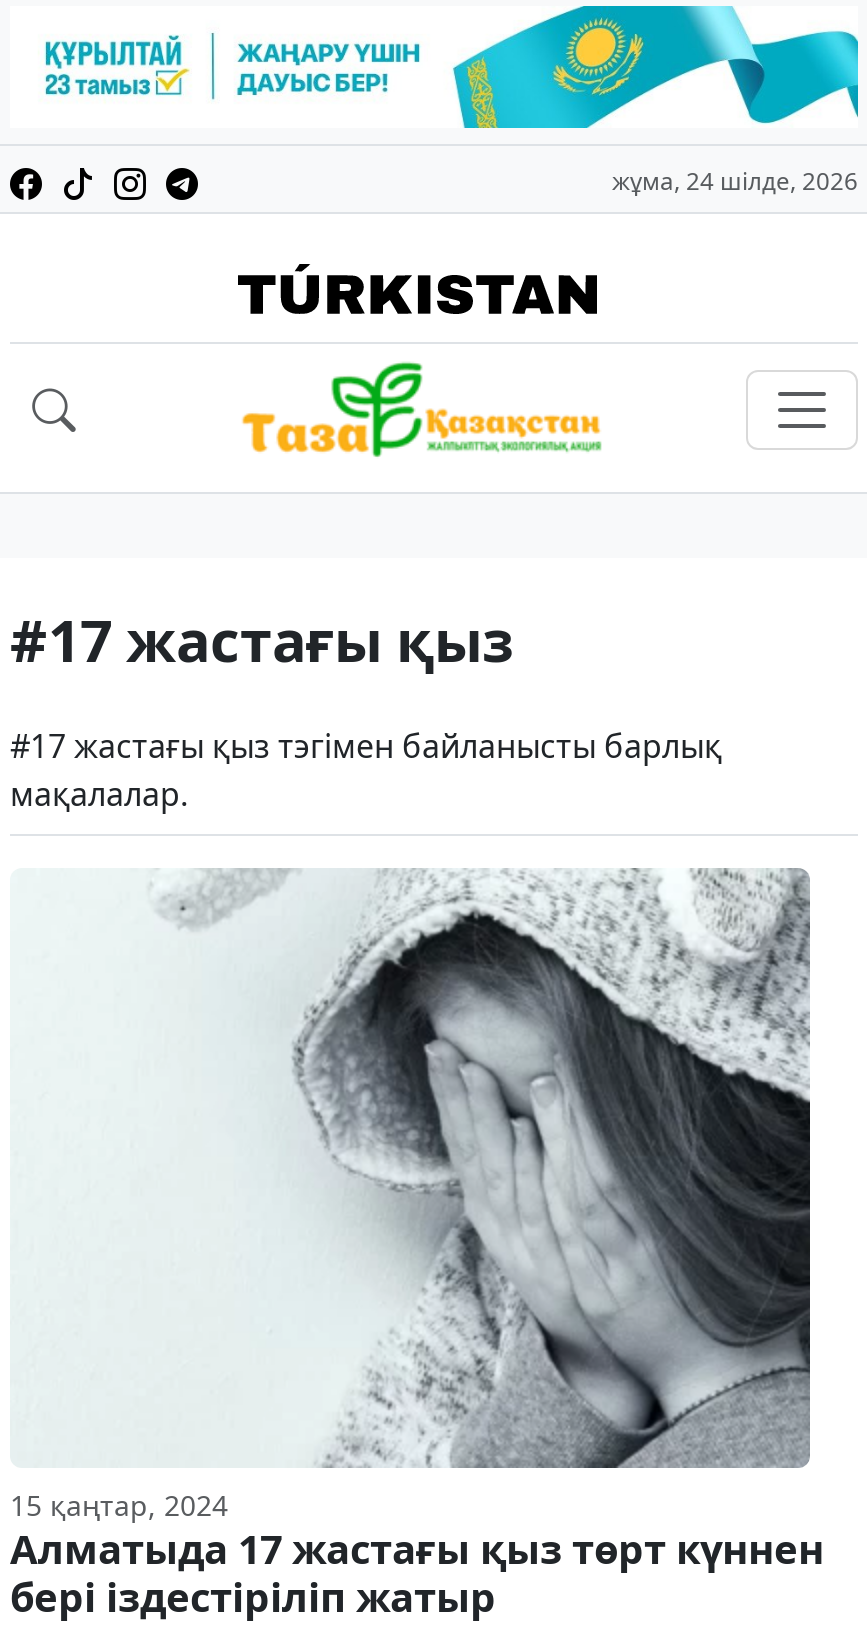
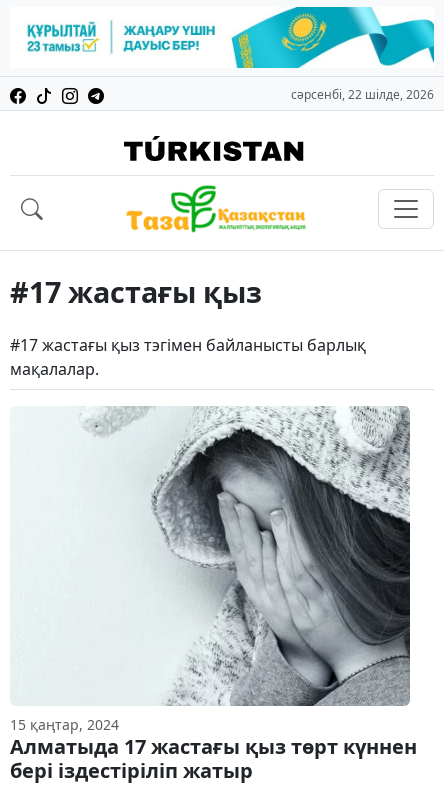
- жұма, 24 шілде, 2026
+ сәрсенбі, 22 шілде, 2026
